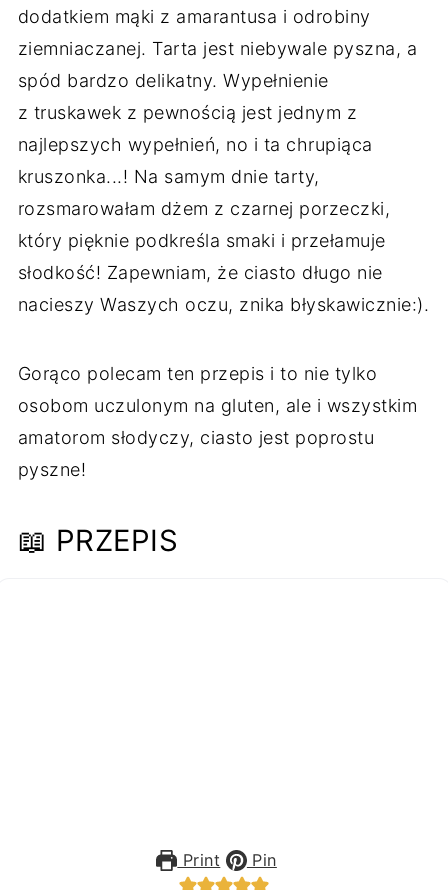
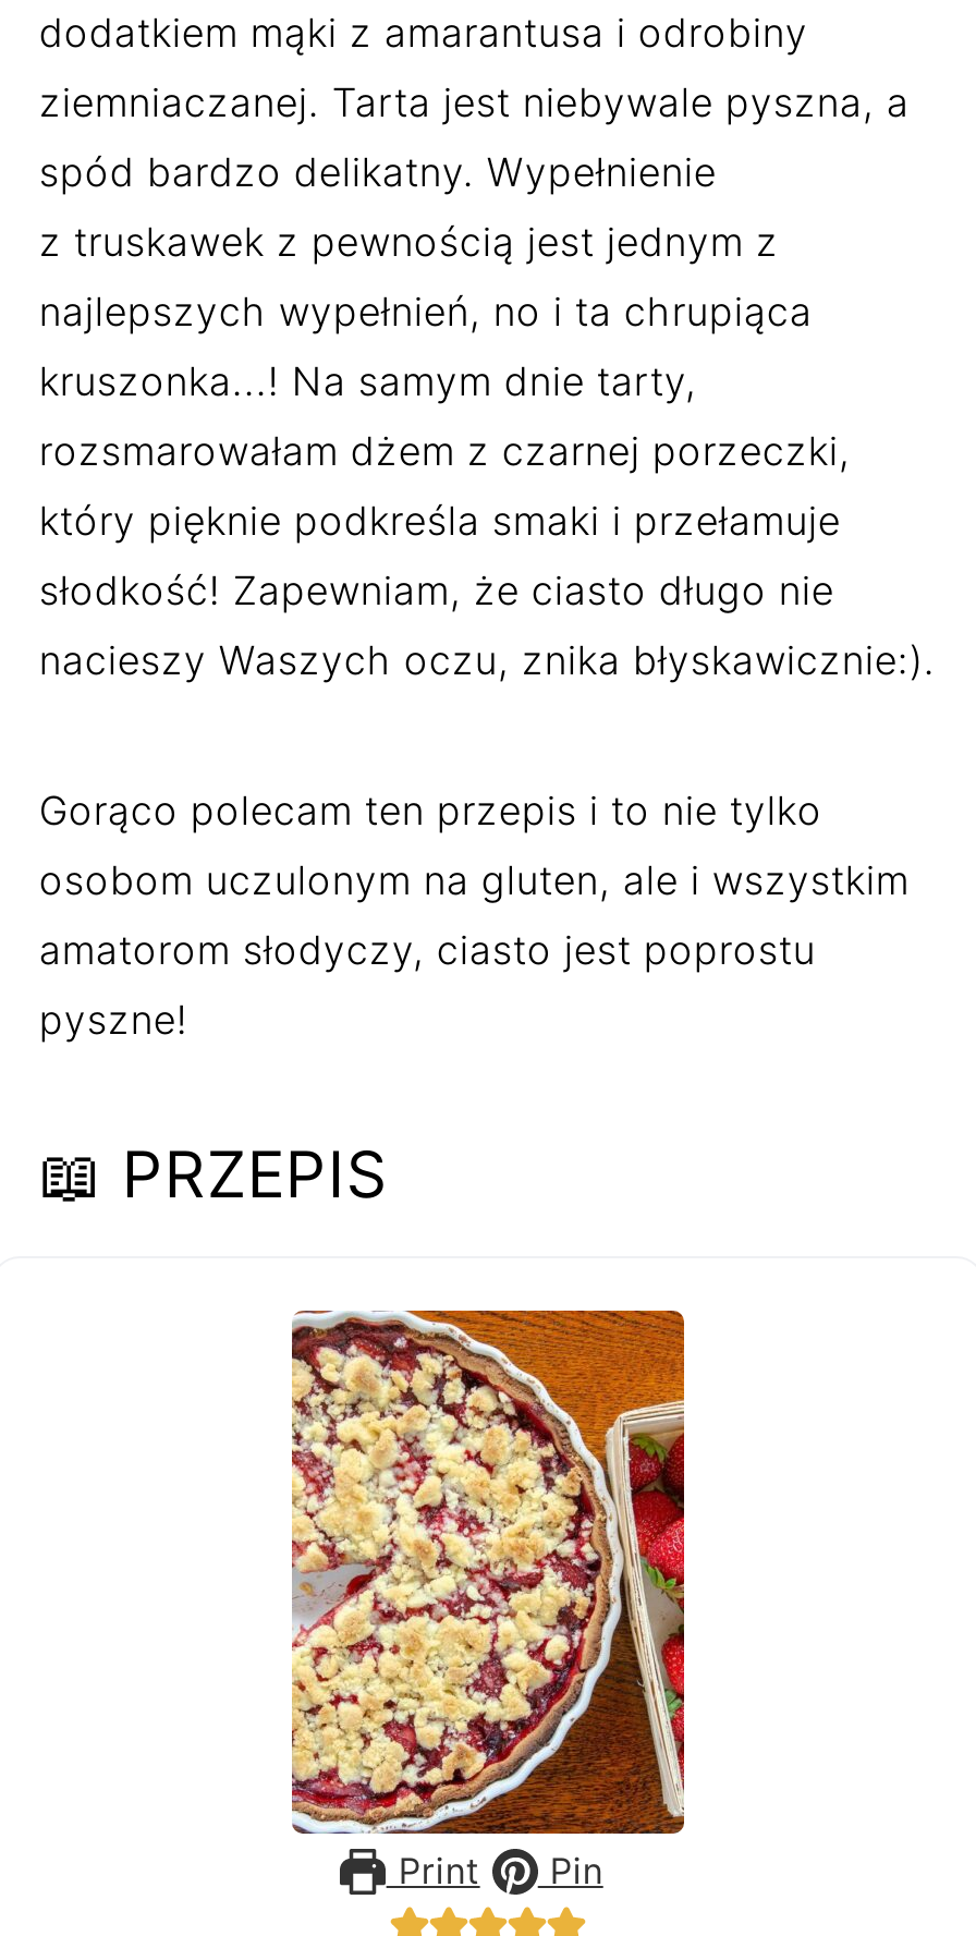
+ [image]
